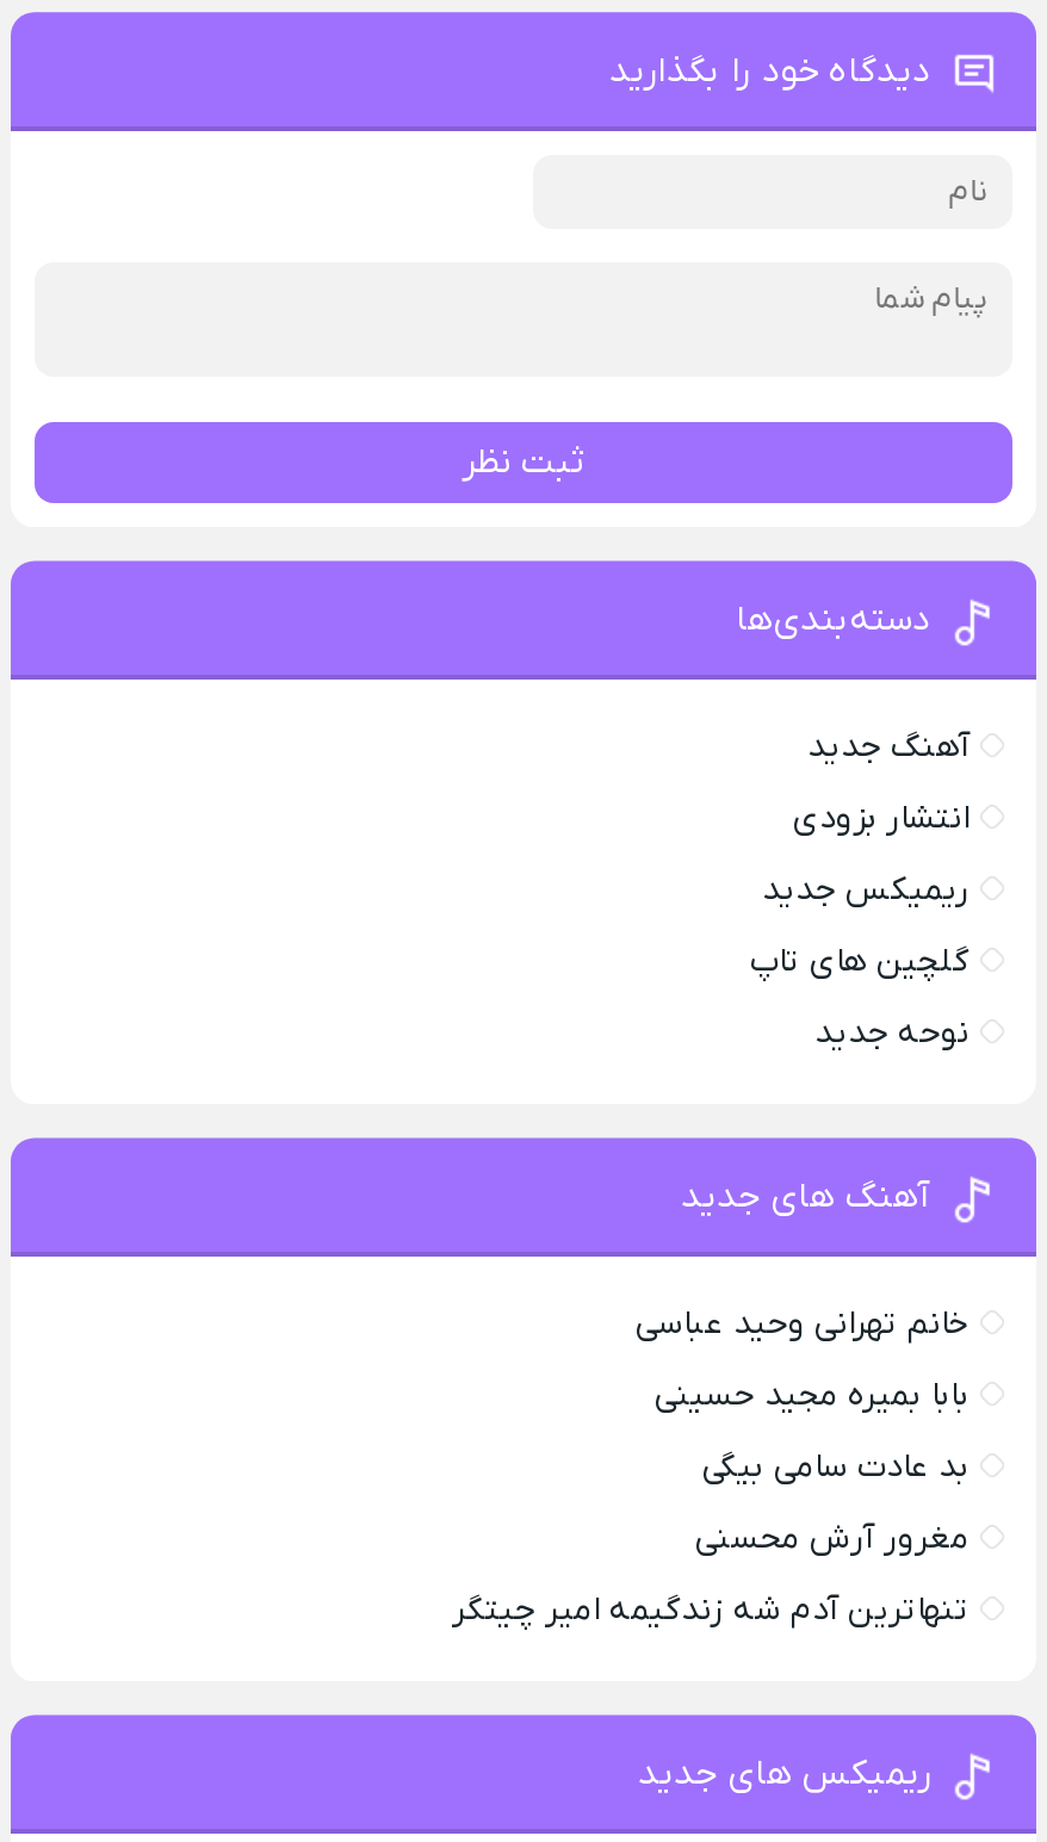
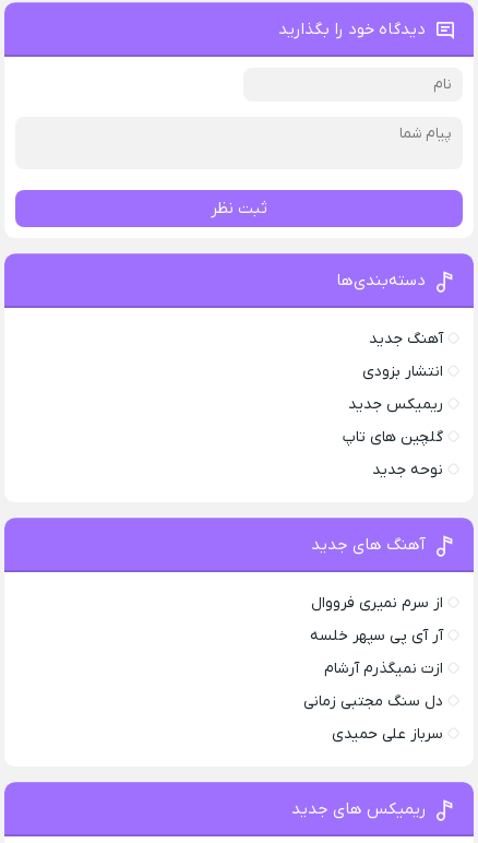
- خانم تهرانی وحید عباسی
+ از سرم نمیری فرووال

- بابا بمیره مجید حسینی
+ آر آی پی سپهر خلسه

- بد عادت سامی بیگی
+ ازت نمیگذرم آرشام

- مغرور آرش محسنی
+ دل سنگ مجتبی زمانی

- تنهاترین آدم شه زندگیمه امیر چیتگر
+ سرباز علی حمیدی
